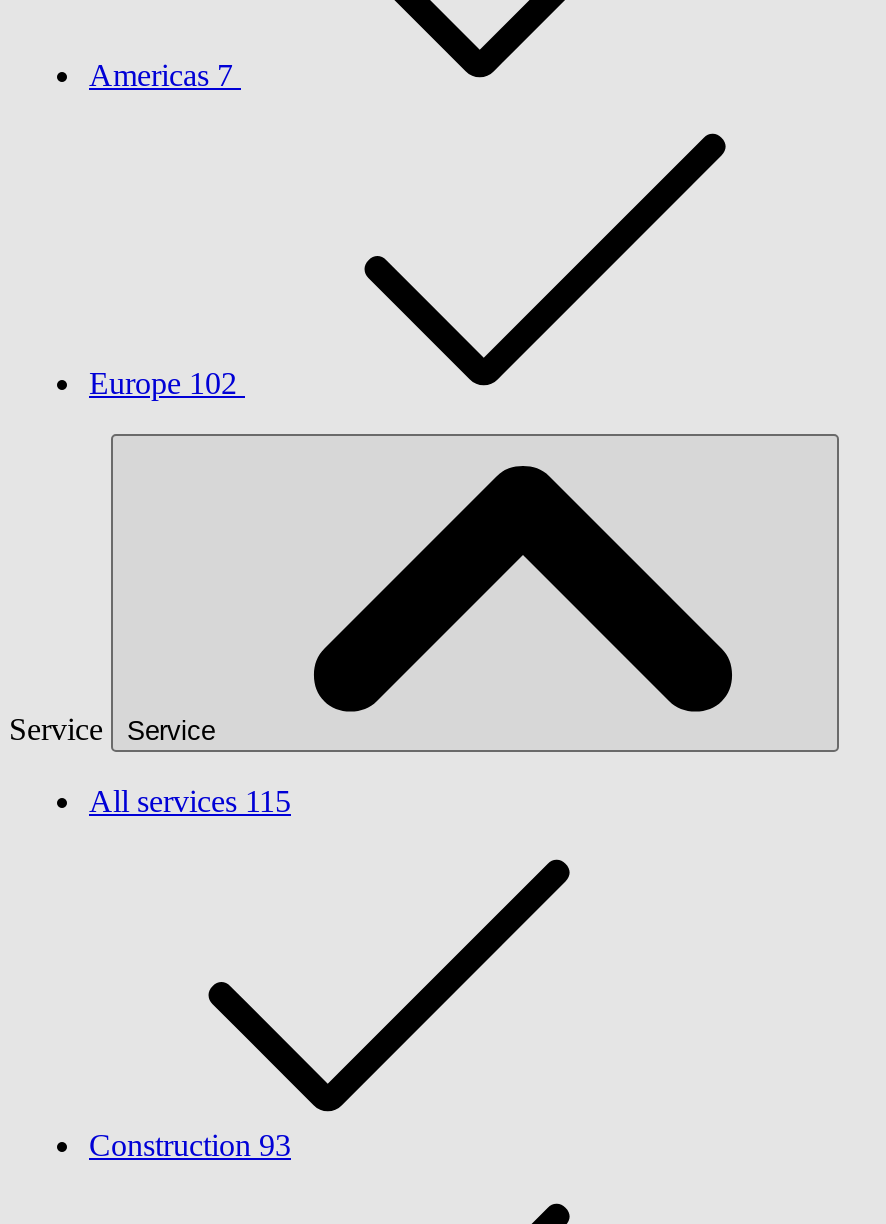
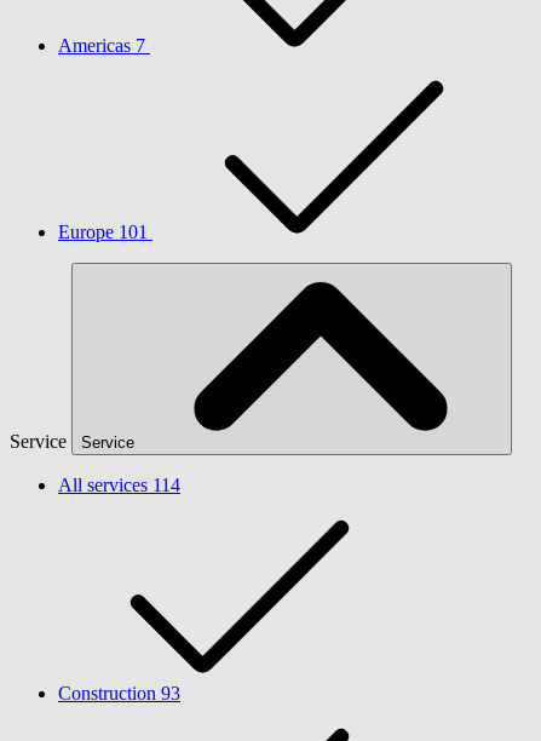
- Europe 102
+ Europe 101

- All services 115
+ All services 114
